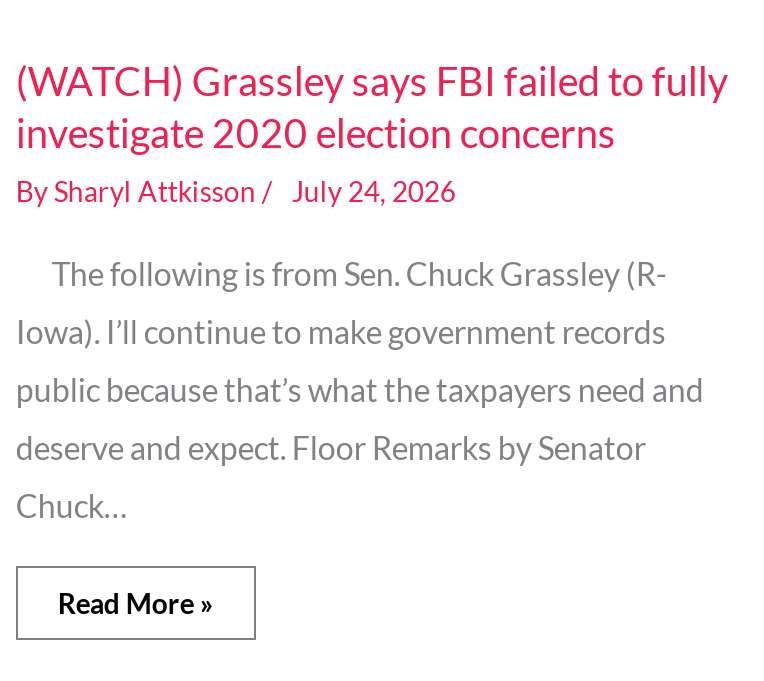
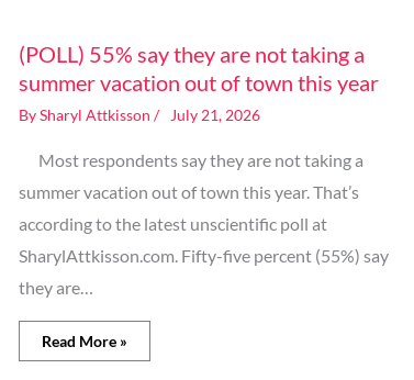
- (WATCH) Grassley says FBI failed to fully
- investigate 2020 election concerns
- By Sharyl Attkisson / July 24, 2026
+ (POLL) 55% say they are not taking a
+ summer vacation out of town this year
+ By Sharyl Attkisson / July 21, 2026

- The following is from Sen. Chuck Grassley (R-
+ Most respondents say they are not taking a

- Iowa). I’ll continue to make government records
+ summer vacation out of town this year. That’s

- public because that’s what the taxpayers need and
+ according to the latest unscientific poll at

- deserve and expect. Floor Remarks by Senator
+ SharylAttkisson.com. Fifty-five percent (55%) say

- Chuck…
+ they are…
